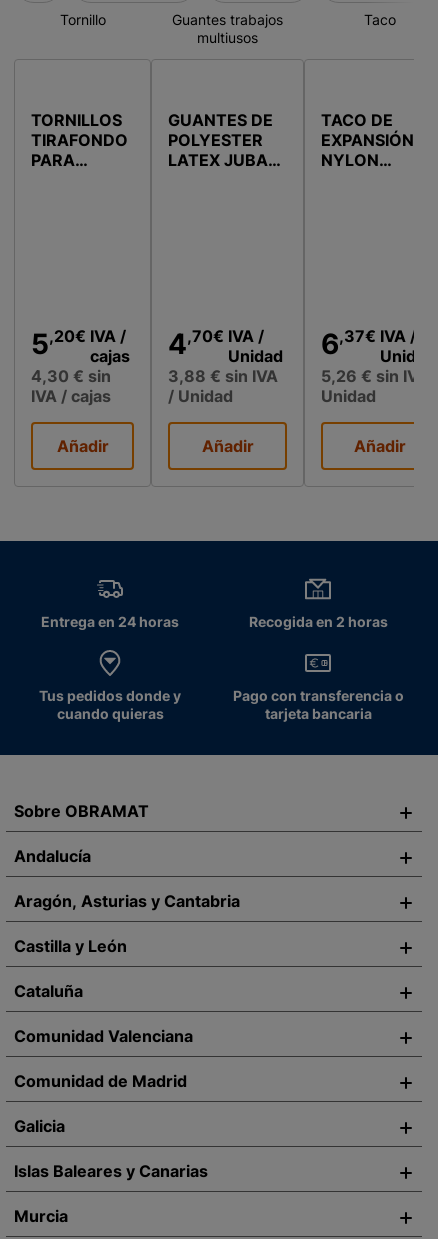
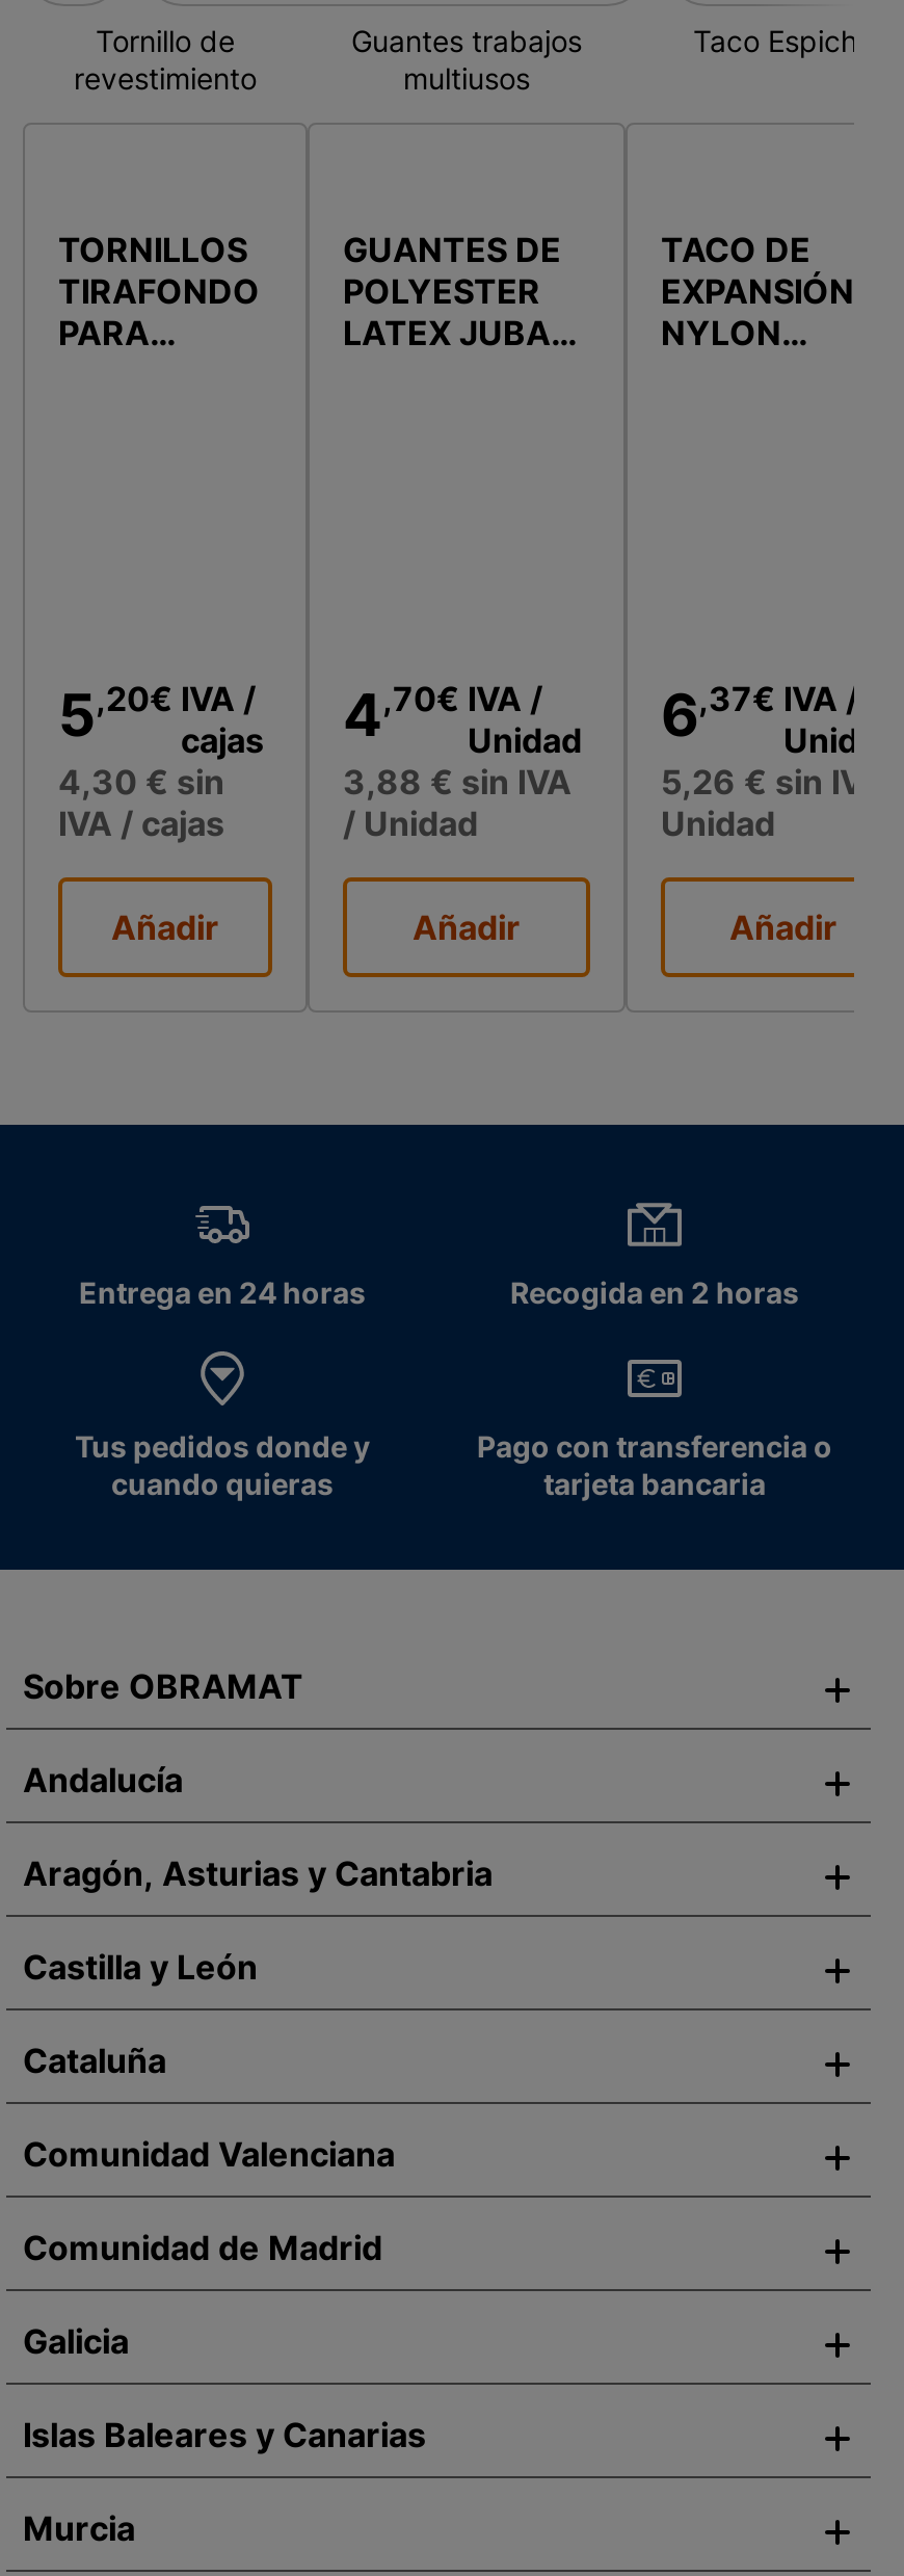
- Tornillo
+ Tornillo de
+ revestimiento

- Taco
+ Taco Espiche
